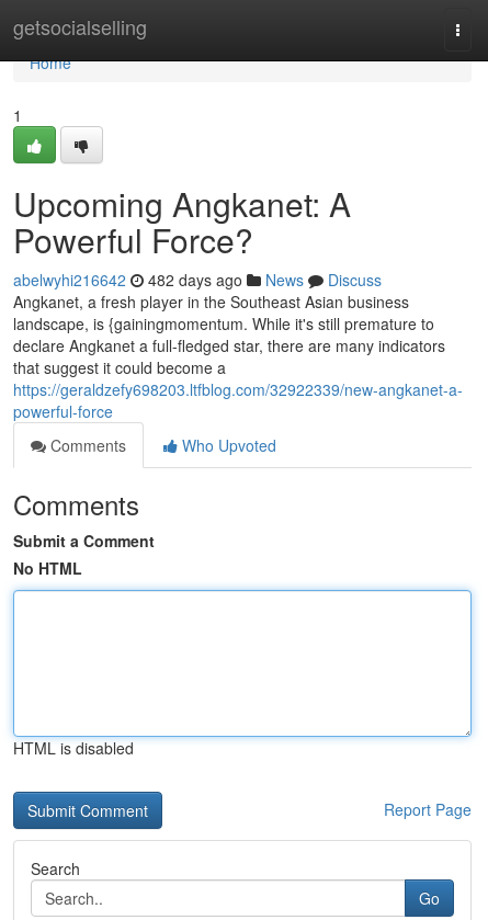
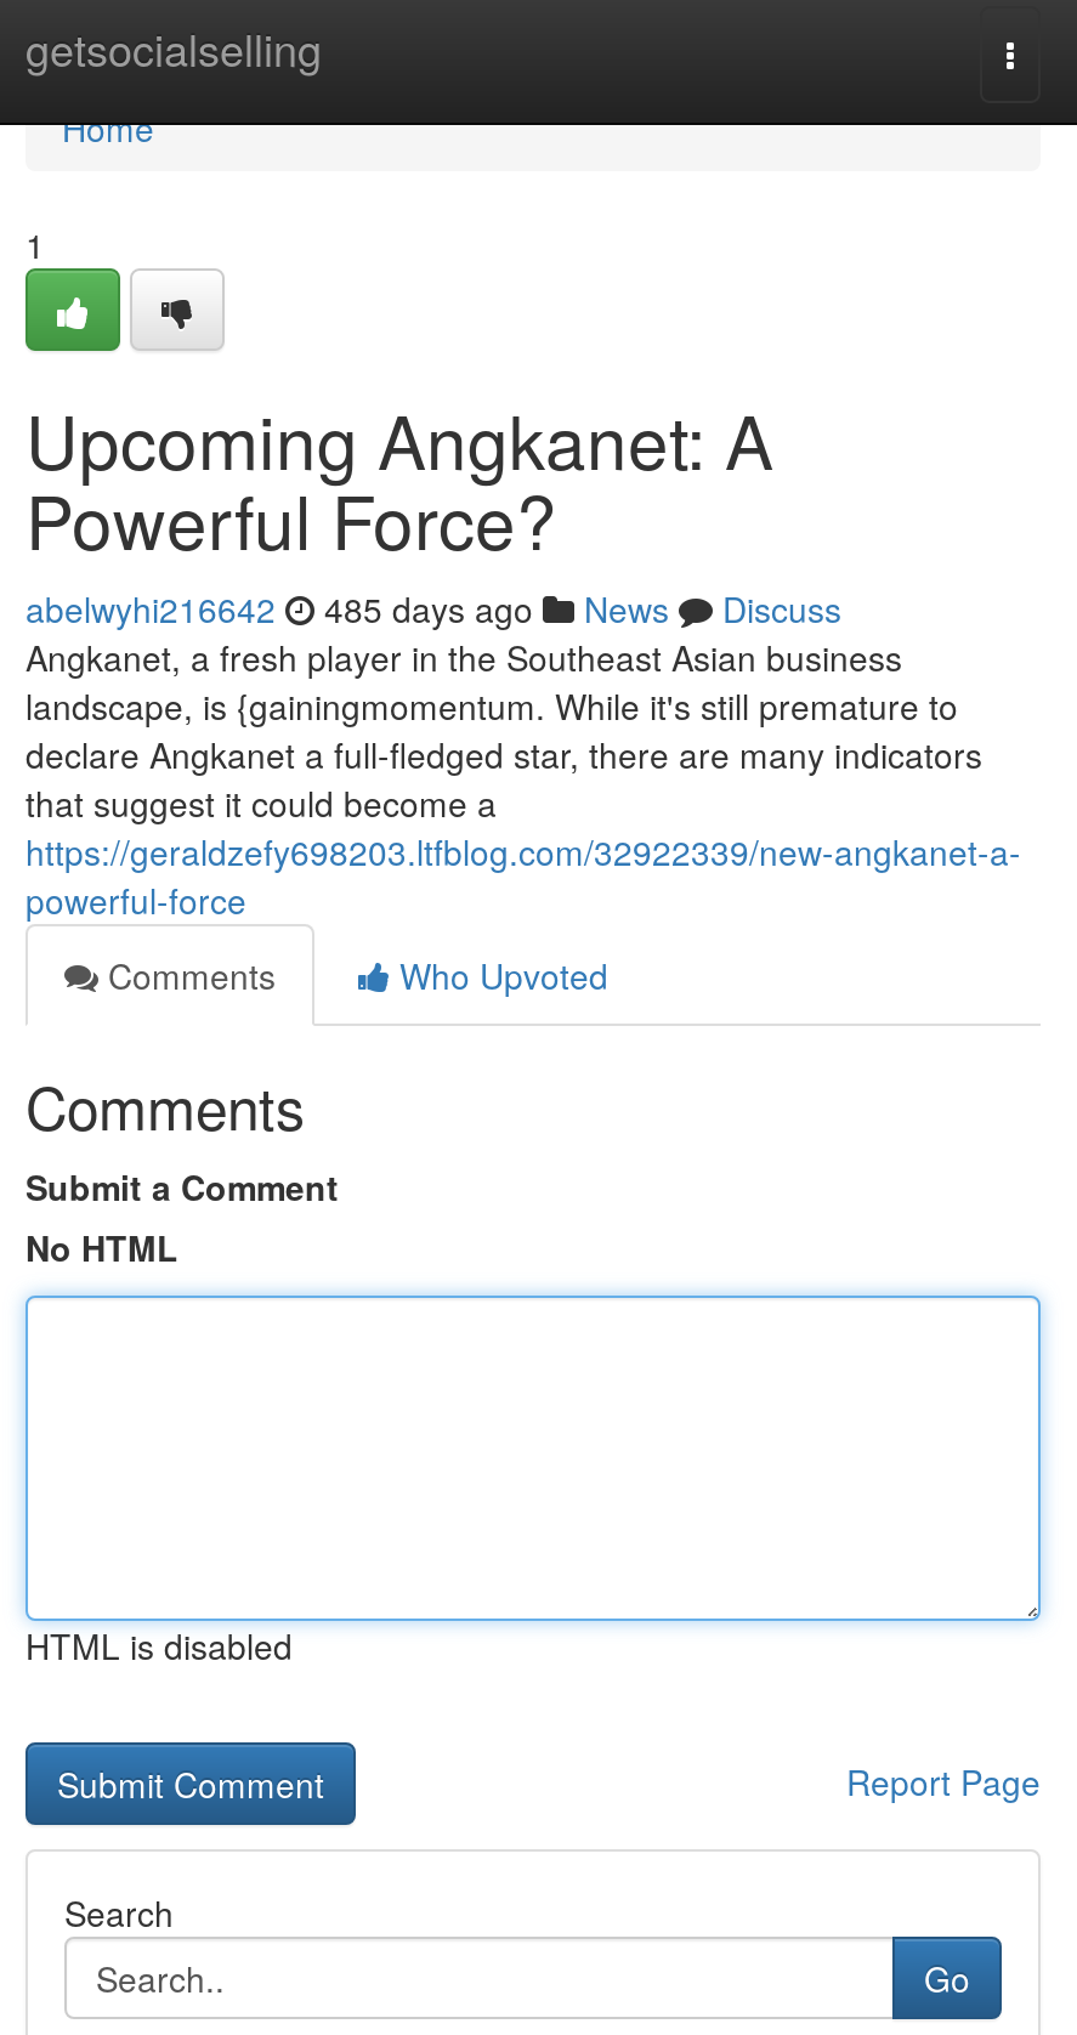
- abelwyhi216642 482 days ago News Discuss
+ abelwyhi216642 485 days ago News Discuss
